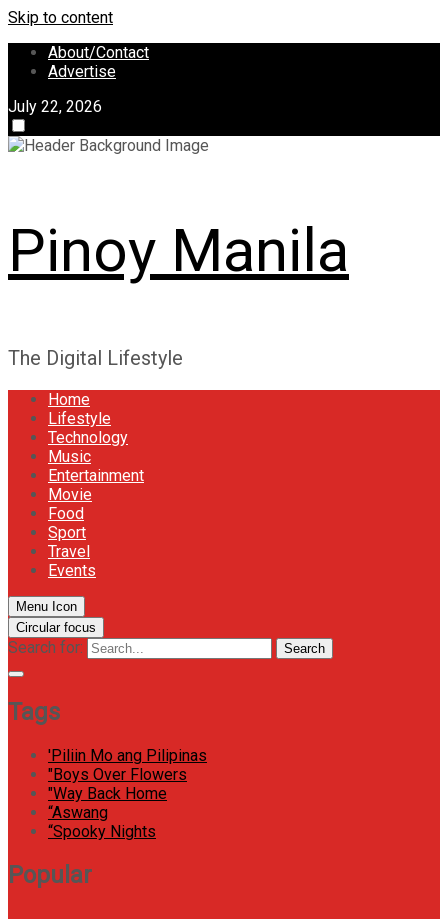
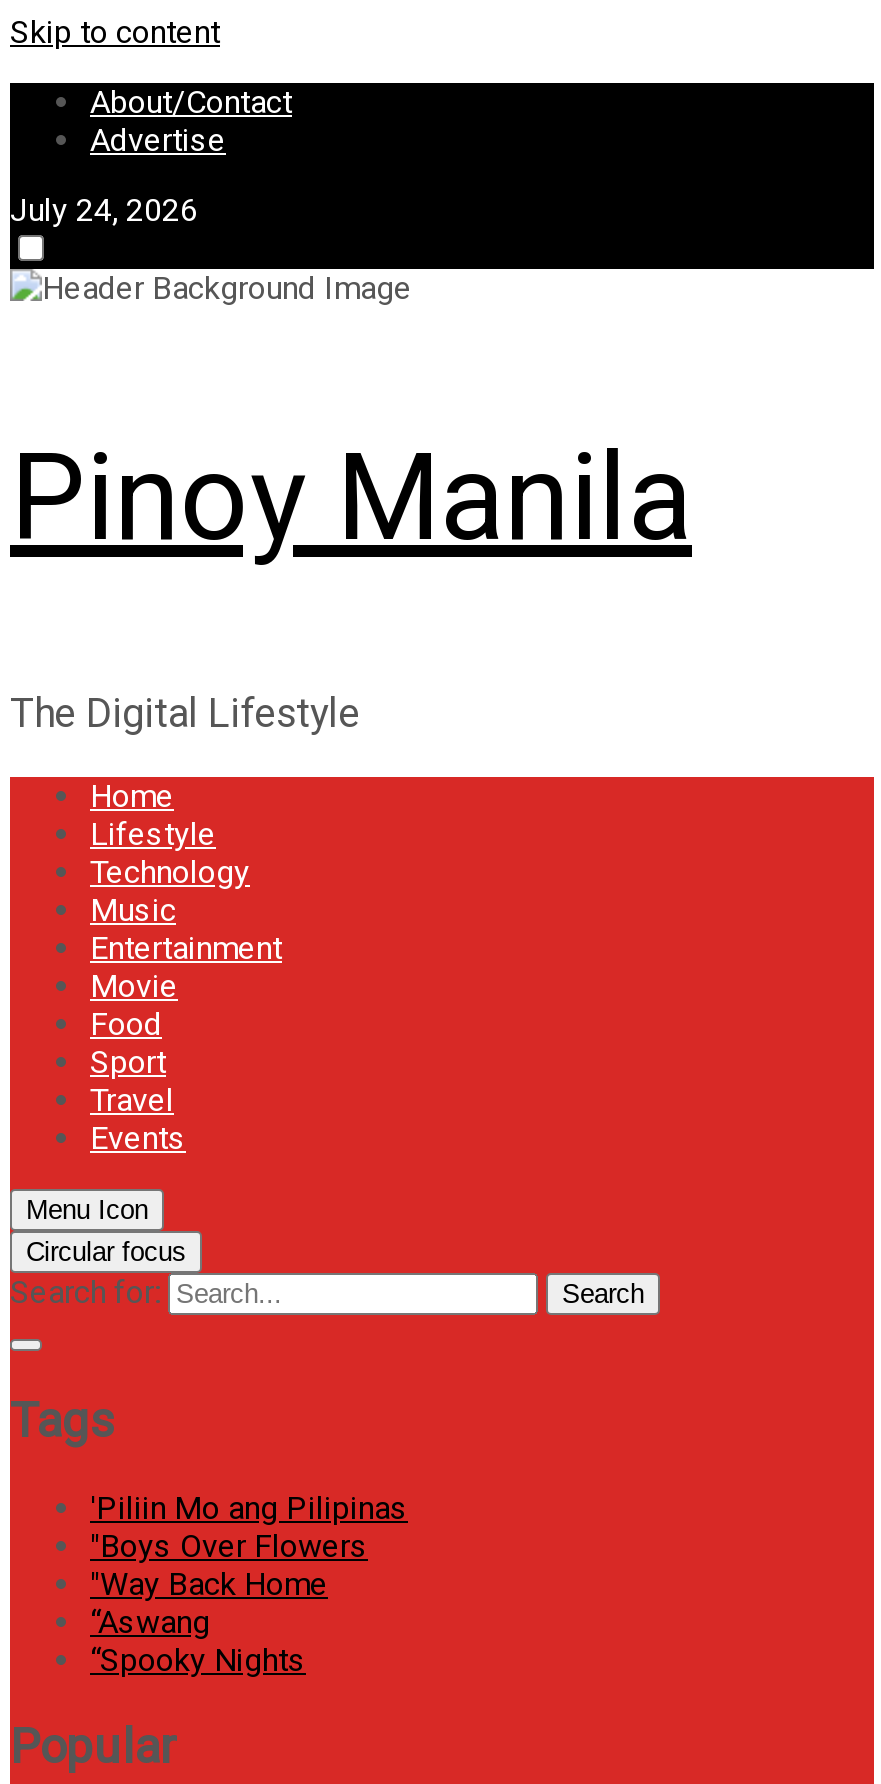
- July 22, 2026
+ July 24, 2026
